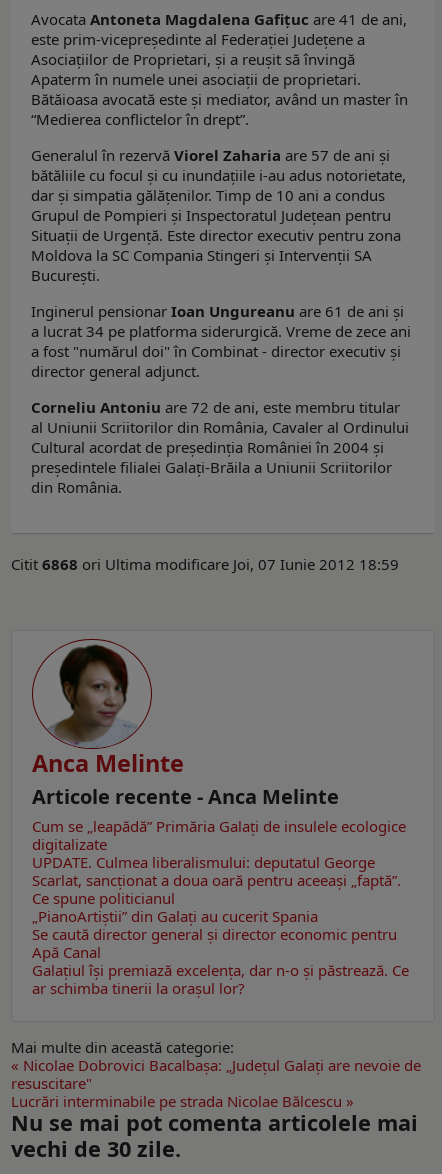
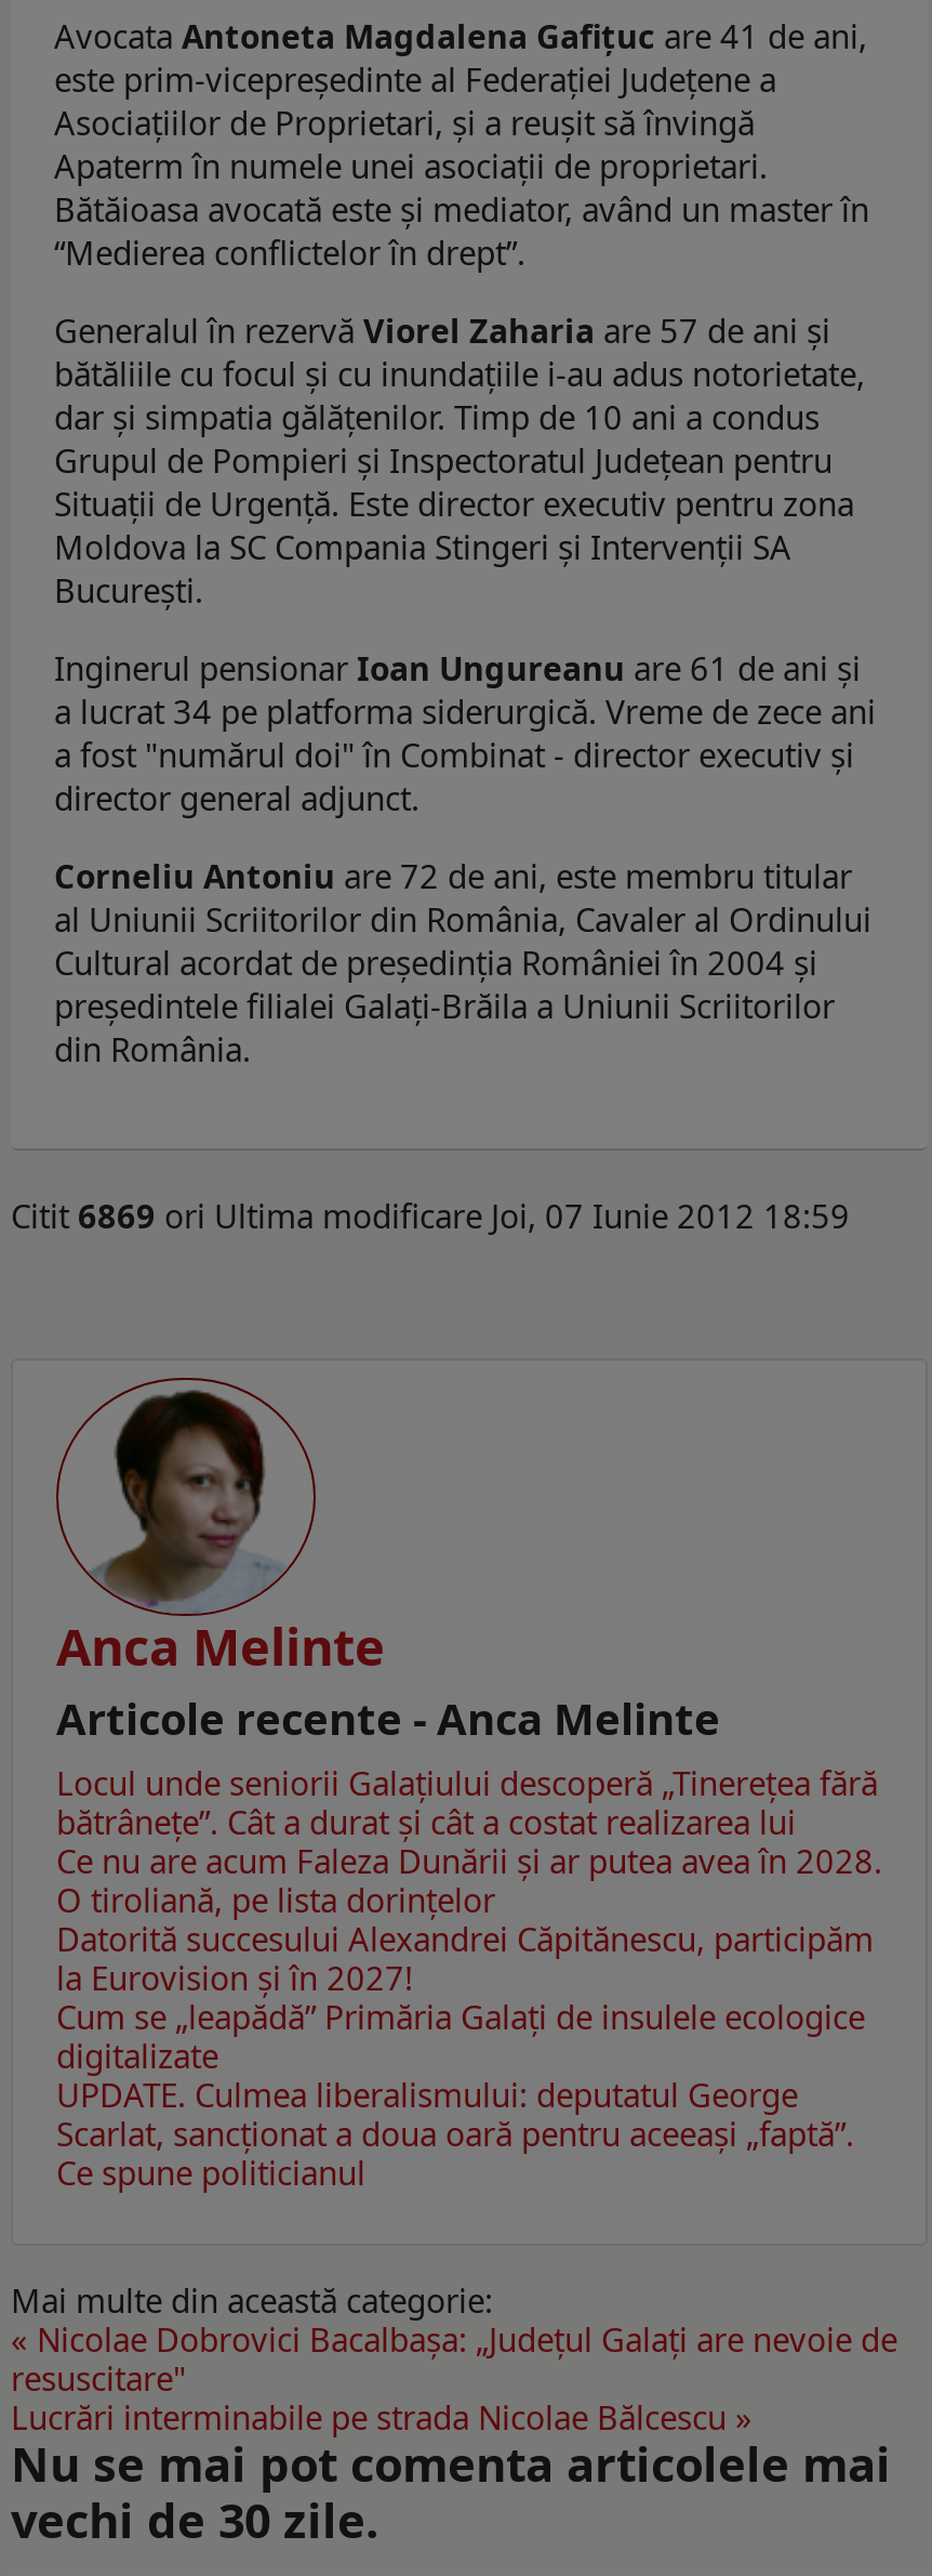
- Citit 6868 ori Ultima modificare Joi, 07 Iunie 2012 18:59
+ Citit 6869 ori Ultima modificare Joi, 07 Iunie 2012 18:59

+ Locul unde seniorii Galaţiului descoperă „Tinereţea fără
+ bătrâneţe”. Cât a durat şi cât a costat realizarea lui
+ Ce nu are acum Faleza Dunării şi ar putea avea în 2028.
+ O tiroliană, pe lista dorinţelor
+ Datorită succesului Alexandrei Căpitănescu, participăm
+ la Eurovision şi în 2027!

moved down: Cum se „leapădă” Primăria Galaţi de insulele ecologice | digitalizate | UPDATE. Culmea liberalismului: deputatul George | Scarlat, sancţionat a doua oară pentru aceeaşi „faptă”. | Ce spune politicianul

- „PianoArtiștii” din Galaţi au cucerit Spania
- Se caută director general şi director economic pentru
- Apă Canal
- Galaţiul îşi premiază excelenţa, dar n-o şi păstrează. Ce
- ar schimba tinerii la oraşul lor?
